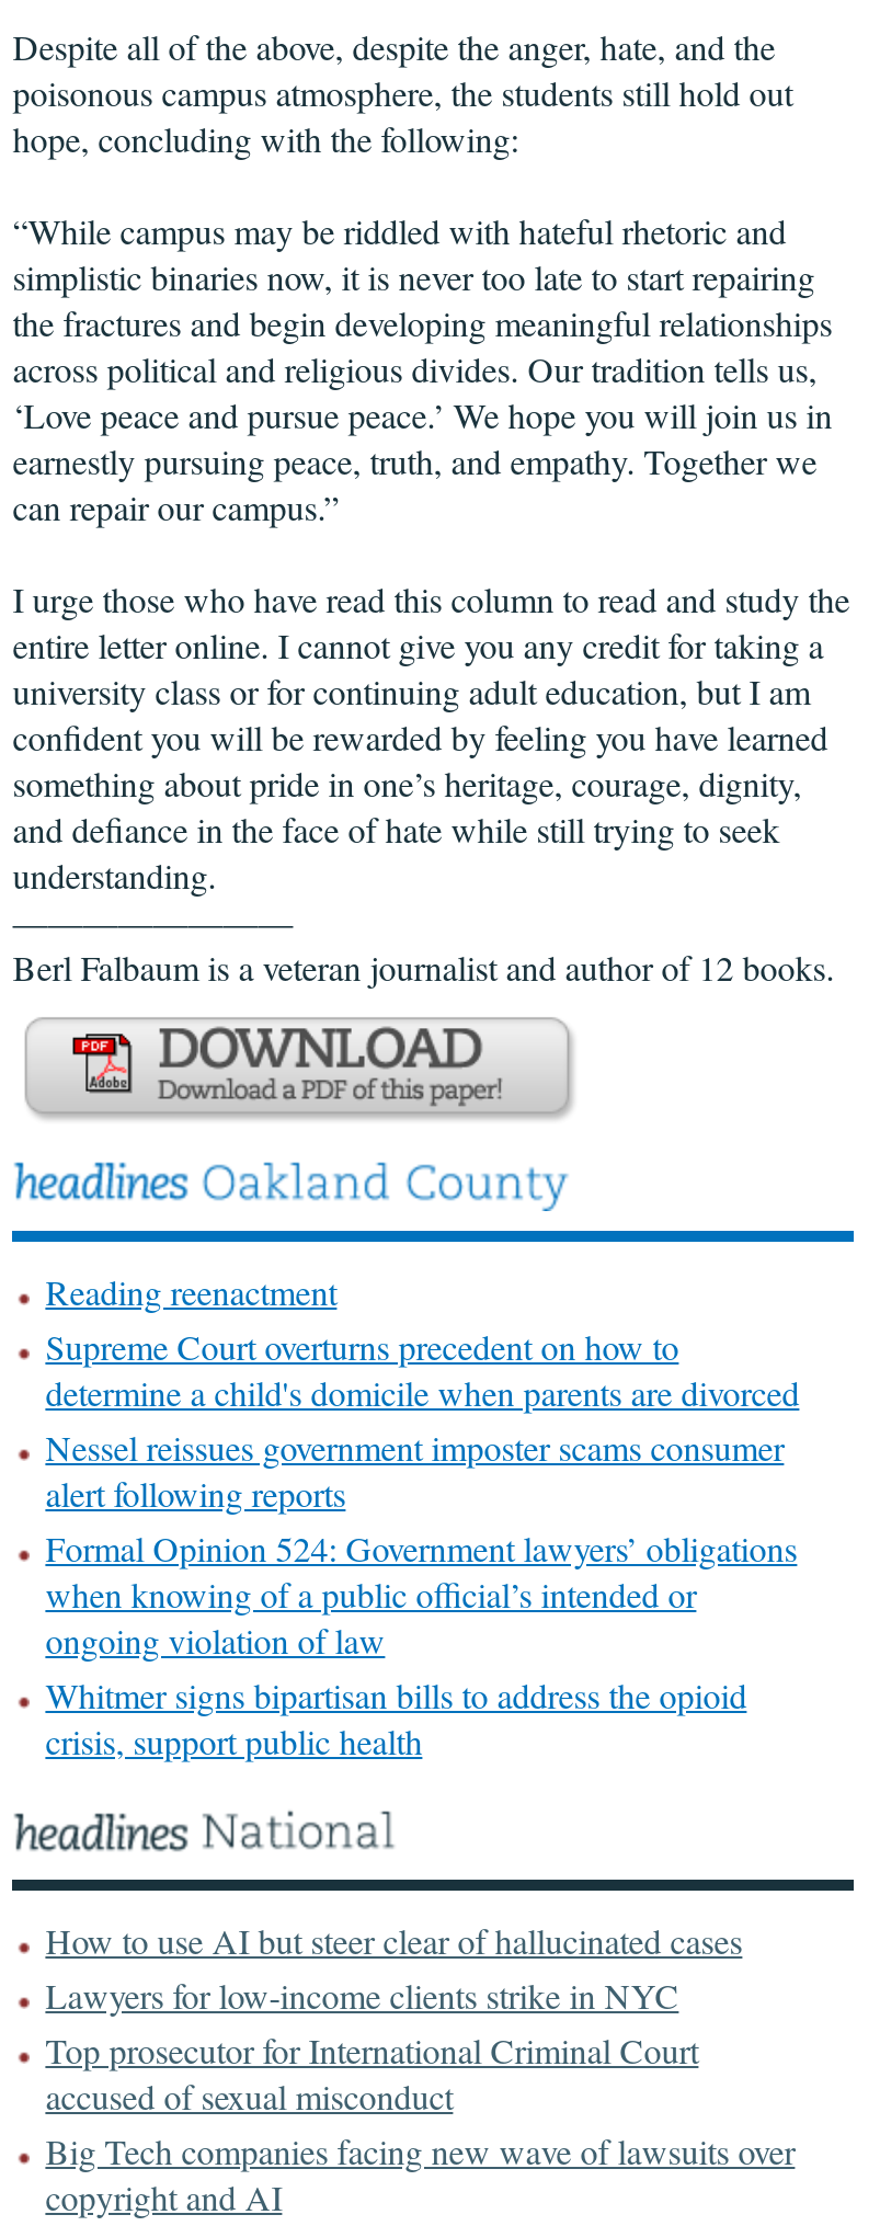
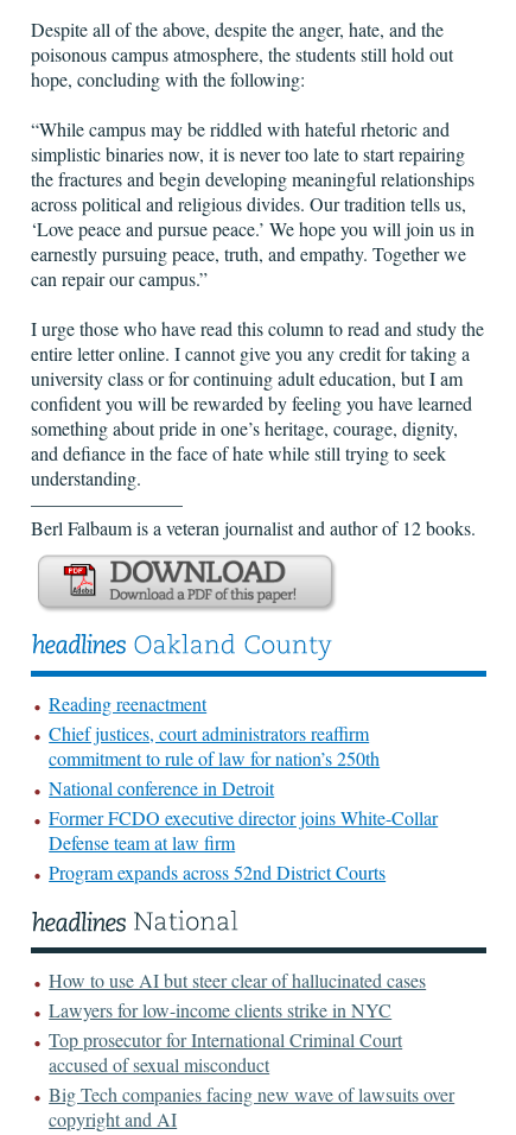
- Supreme Court overturns precedent on how to
- determine a child's domicile when parents are divorced
- Nessel reissues government imposter scams consumer
- alert following reports
- Formal Opinion 524: Government lawyers’ obligations
- when knowing of a public official’s intended or
- ongoing violation of law
- Whitmer signs bipartisan bills to address the opioid
- crisis, support public health
+ Chief justices, court administrators reaffirm
+ commitment to rule of law for nation’s 250th
+ National conference in Detroit
+ Former FCDO executive director joins White-Collar
+ Defense team at law firm
+ Program expands across 52nd District Courts
